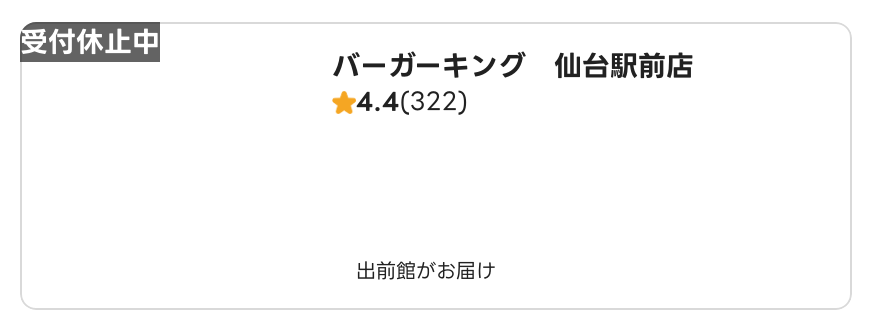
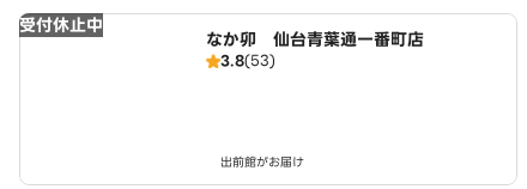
- バーガーキング 仙台駅前店
+ なか卯 仙台青葉通一番町店

- 4.4(322)
+ 3.8(53)
